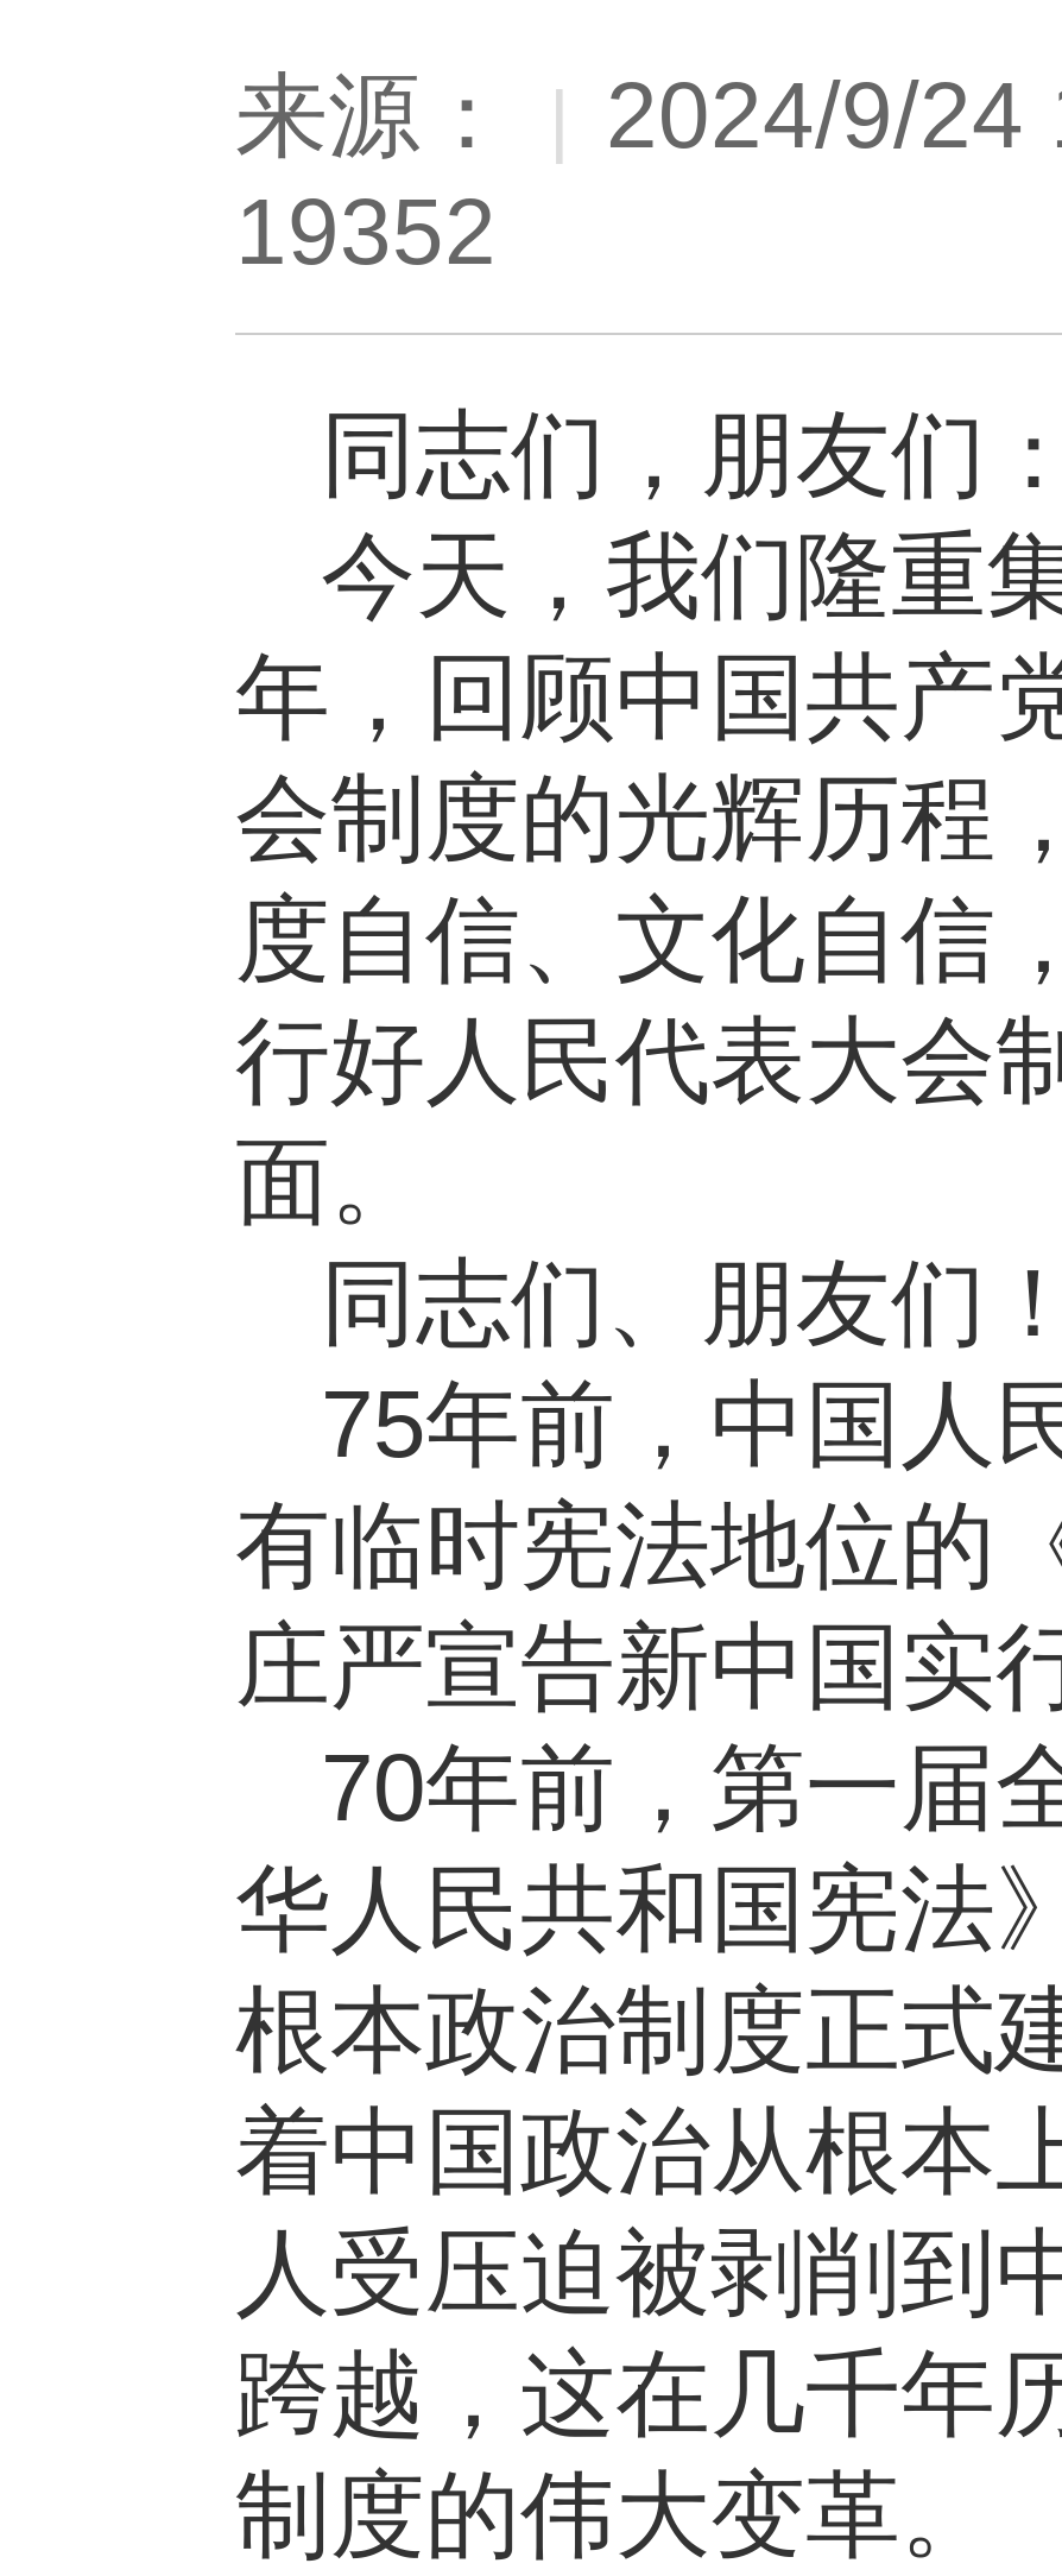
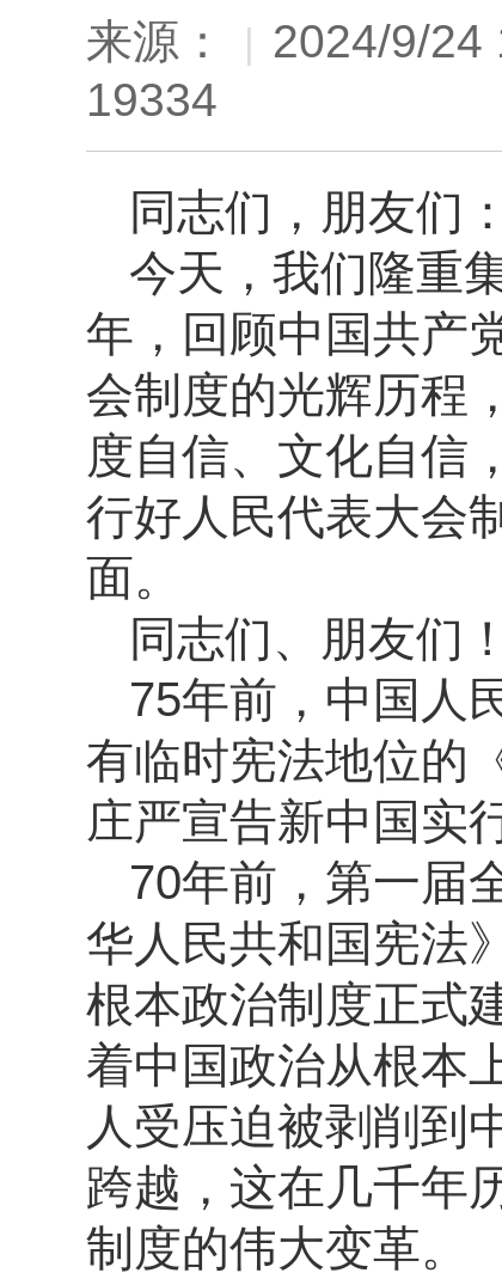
- 19352
+ 19334
